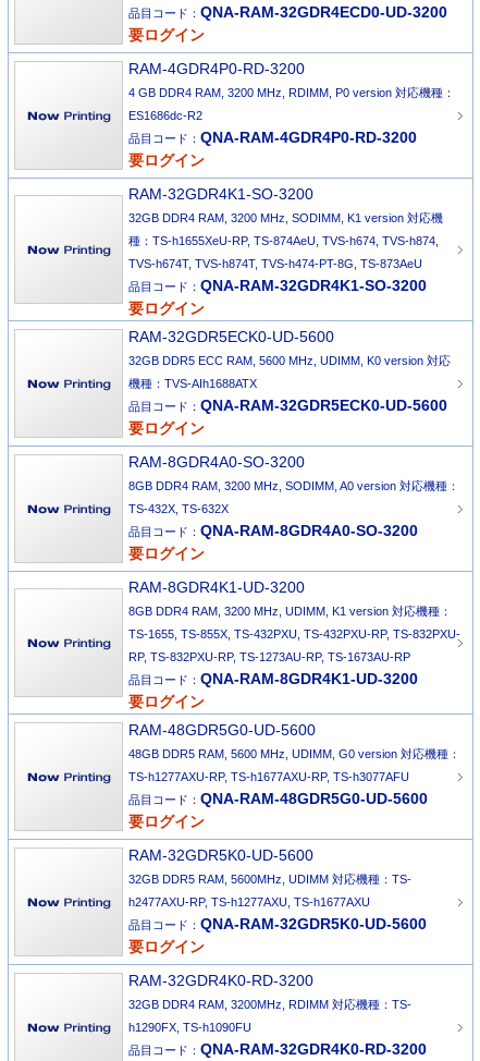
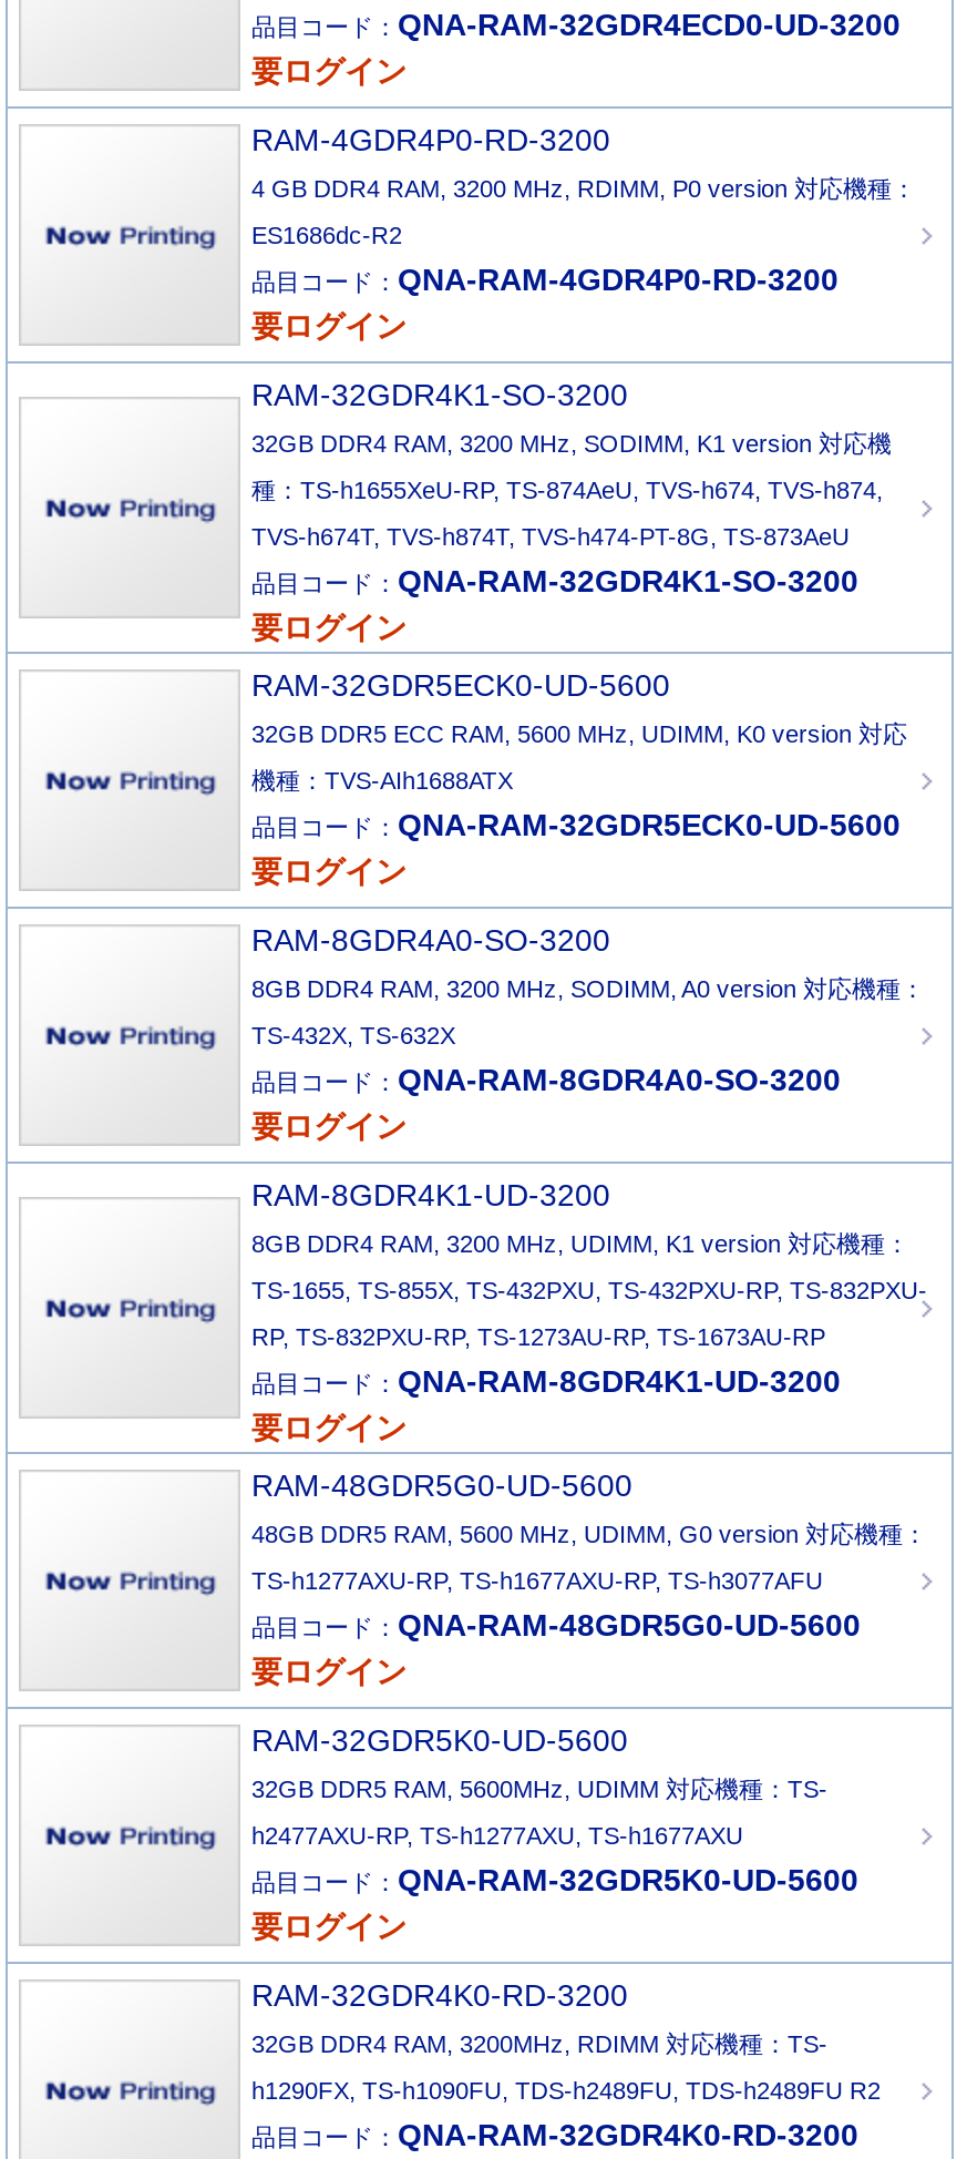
- h1290FX, TS-h1090FU
+ h1290FX, TS-h1090FU, TDS-h2489FU, TDS-h2489FU R2
